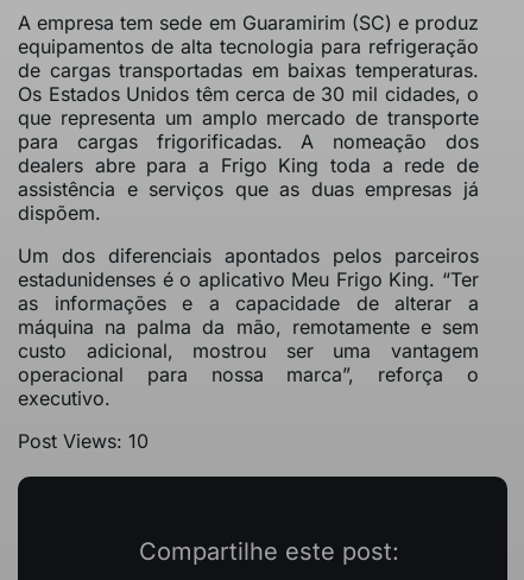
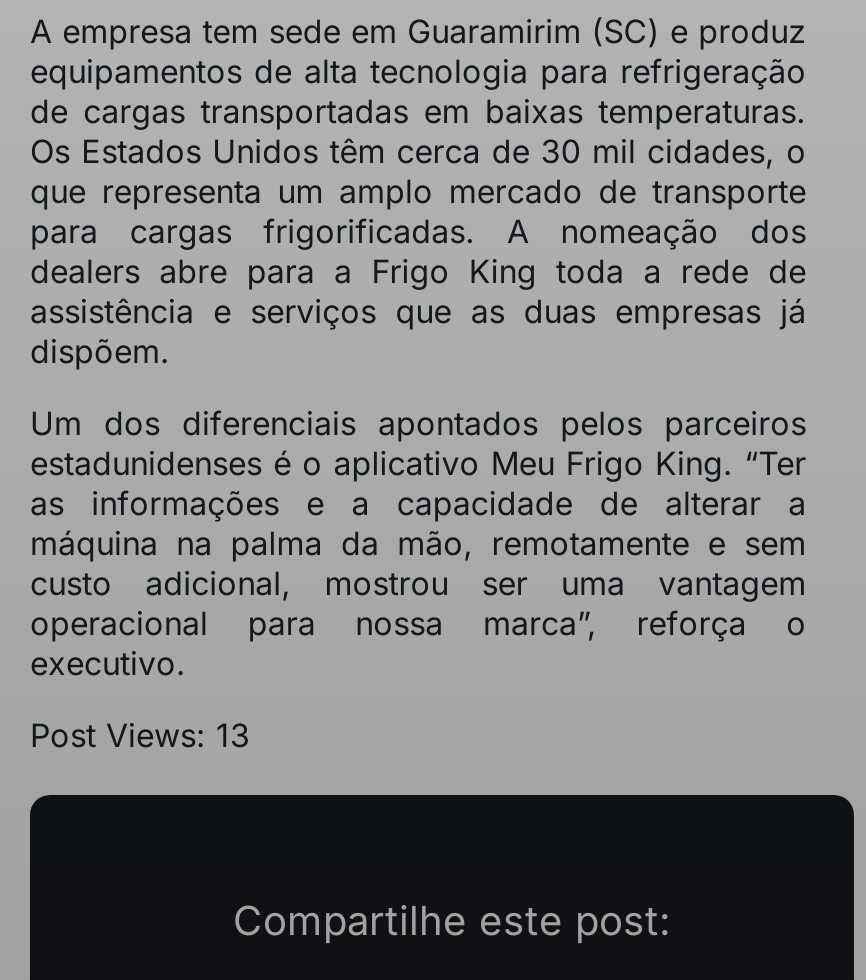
- Post Views: 10
+ Post Views: 13
